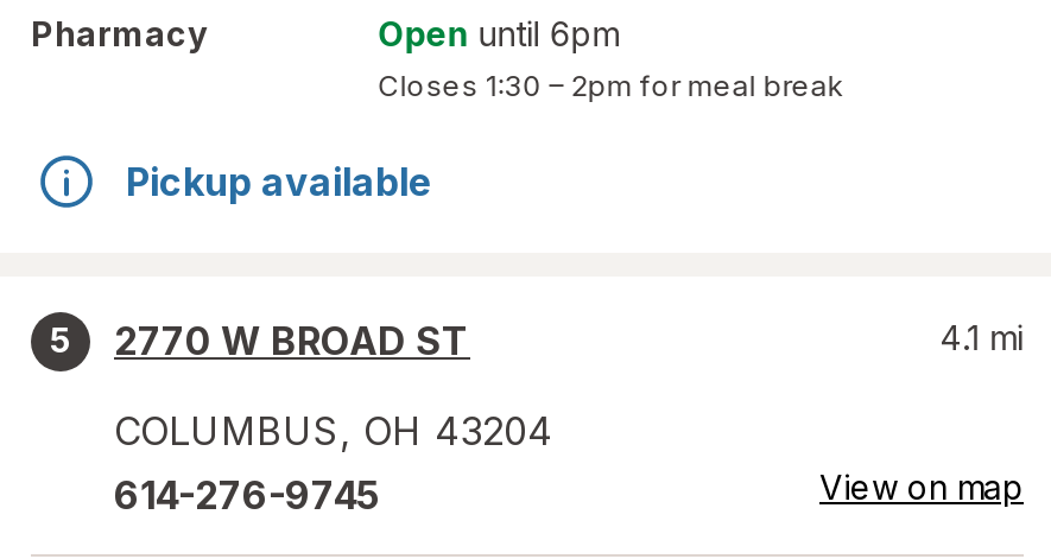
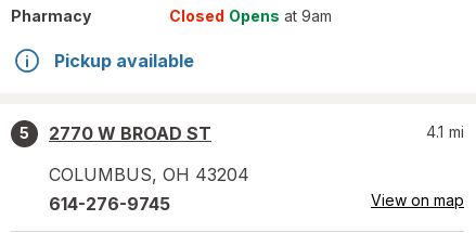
- Open until 6pm
- Closes 1:30 – 2pm for meal break
+ Closed Opens at 9am
